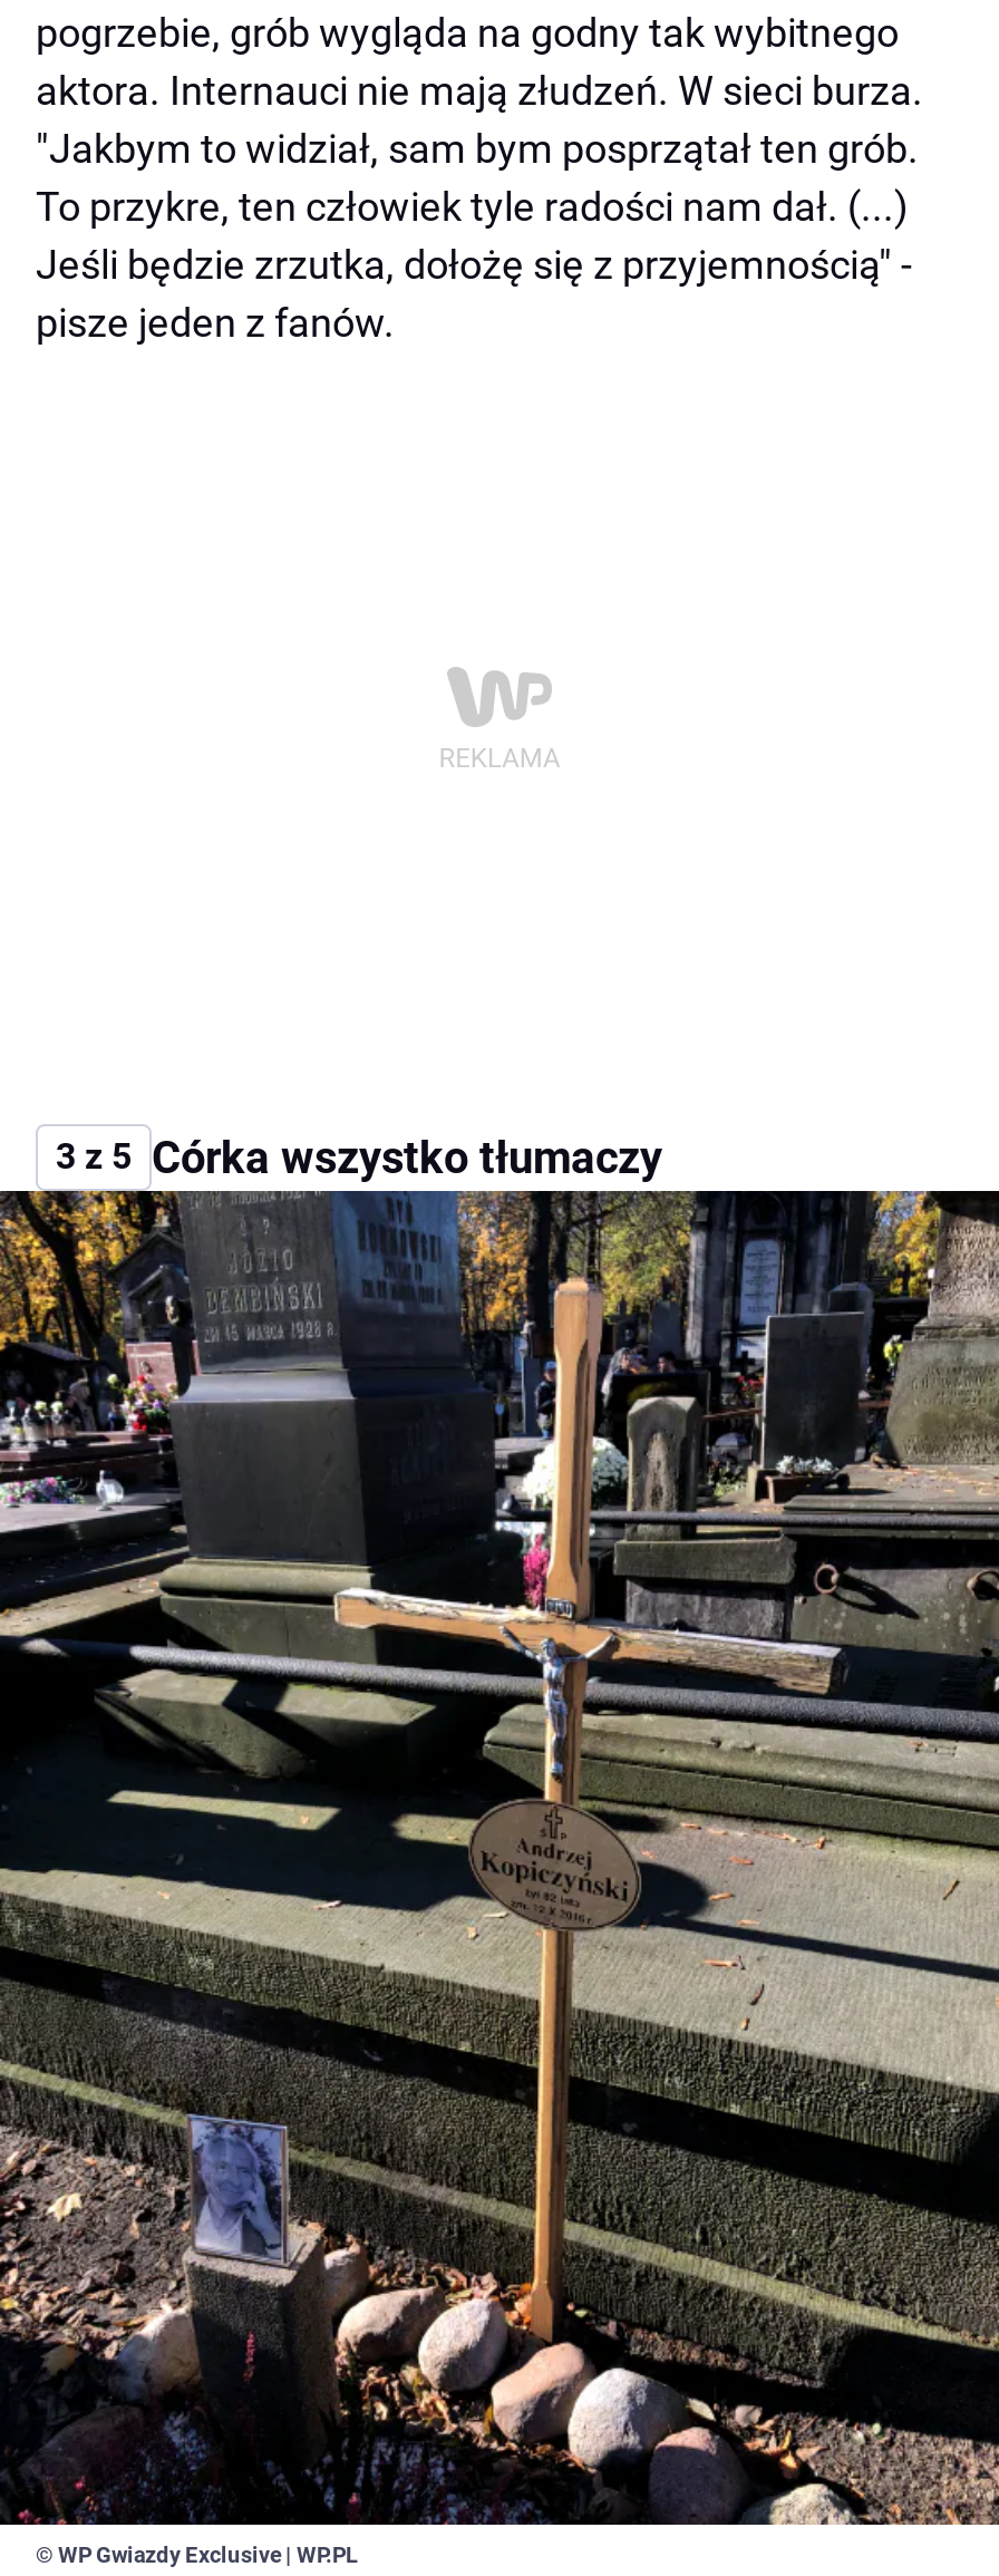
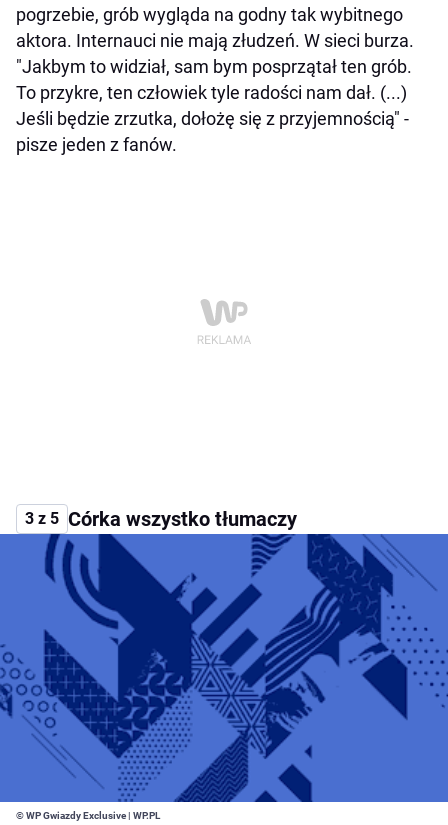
- [image]
+ [image]
